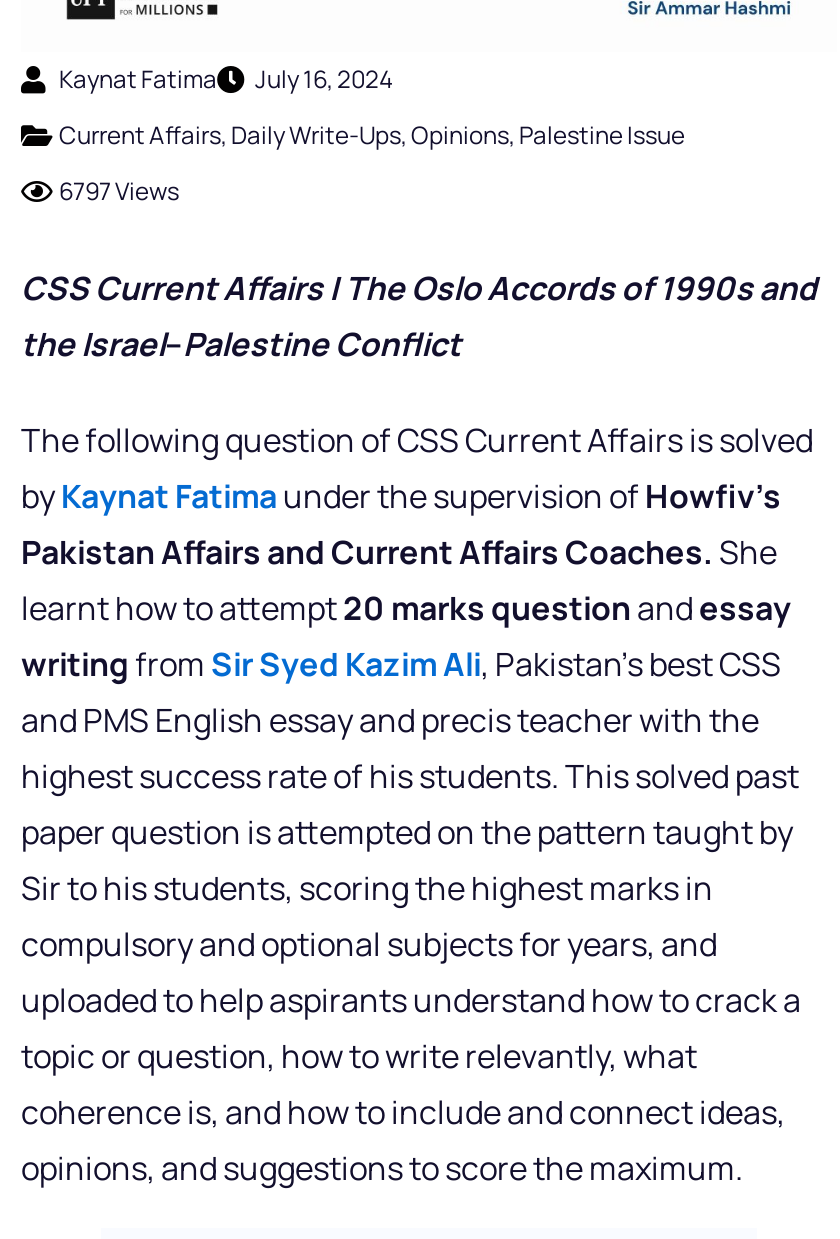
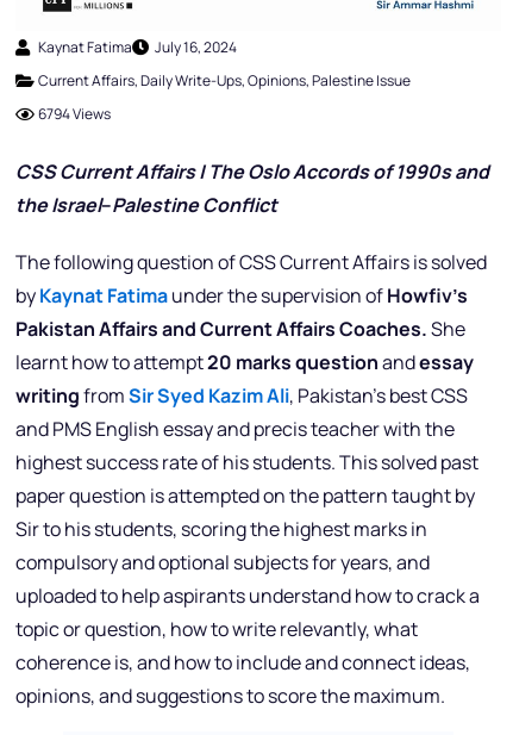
- 6797 Views
+ 6794 Views
